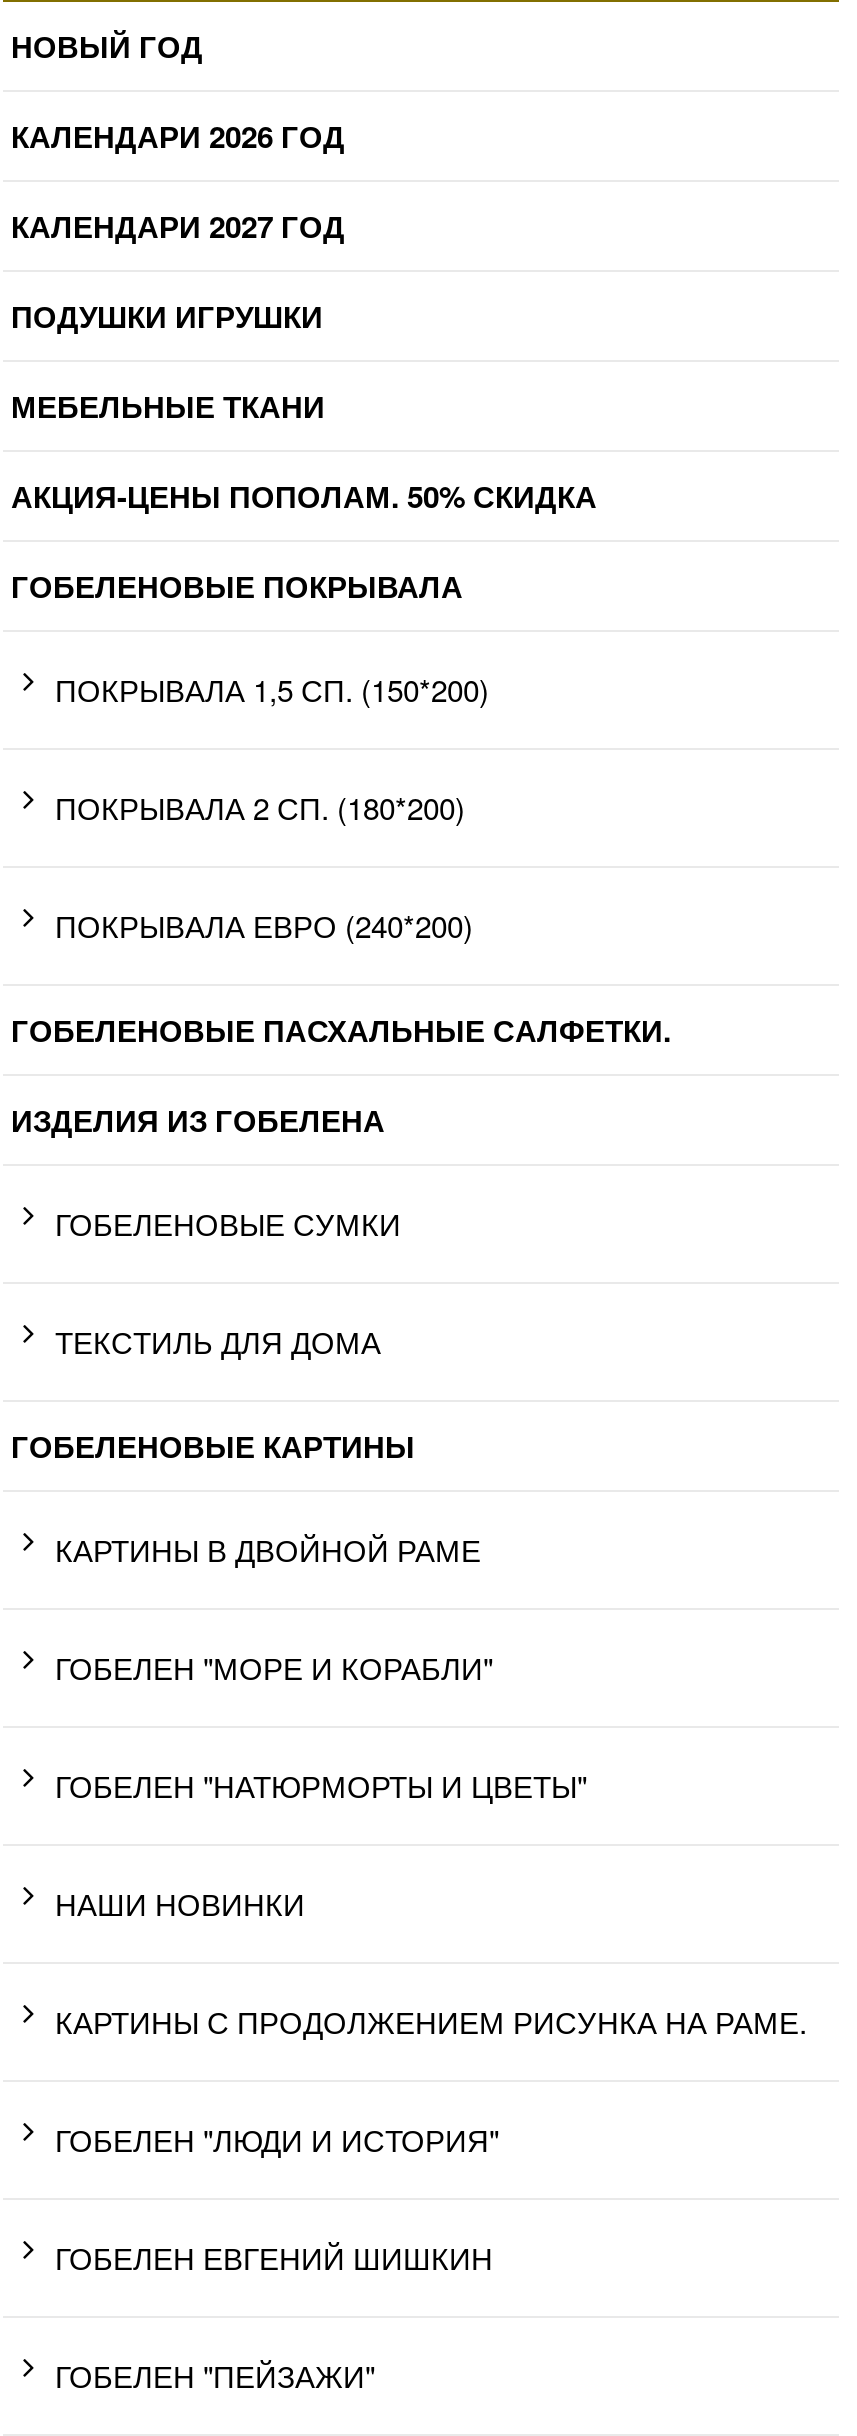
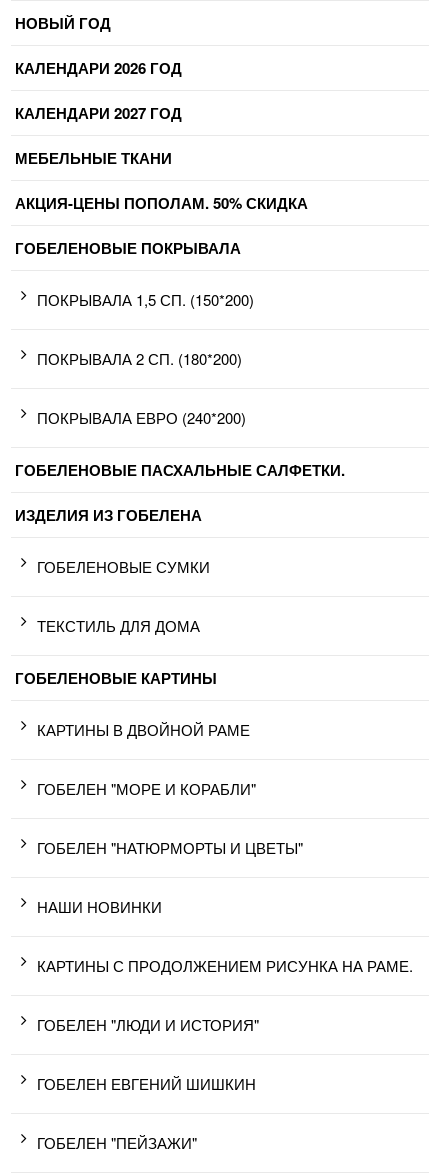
- ПОДУШКИ ИГРУШКИ
